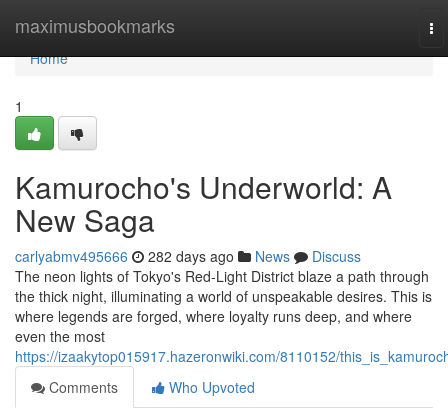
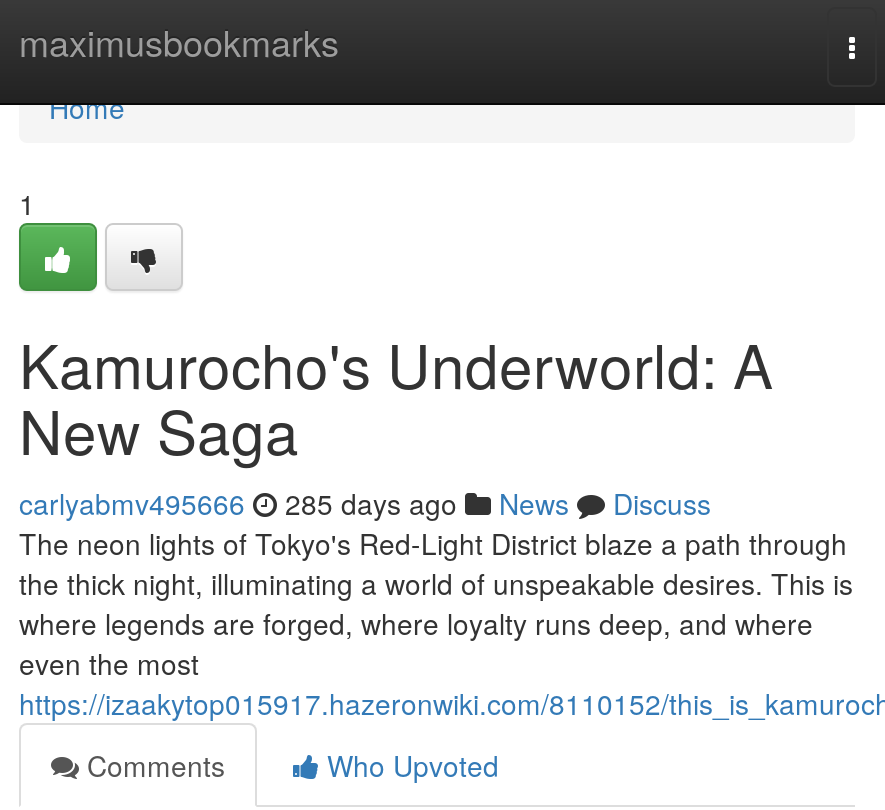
- carlyabmv495666 282 days ago News Discuss
+ carlyabmv495666 285 days ago News Discuss
